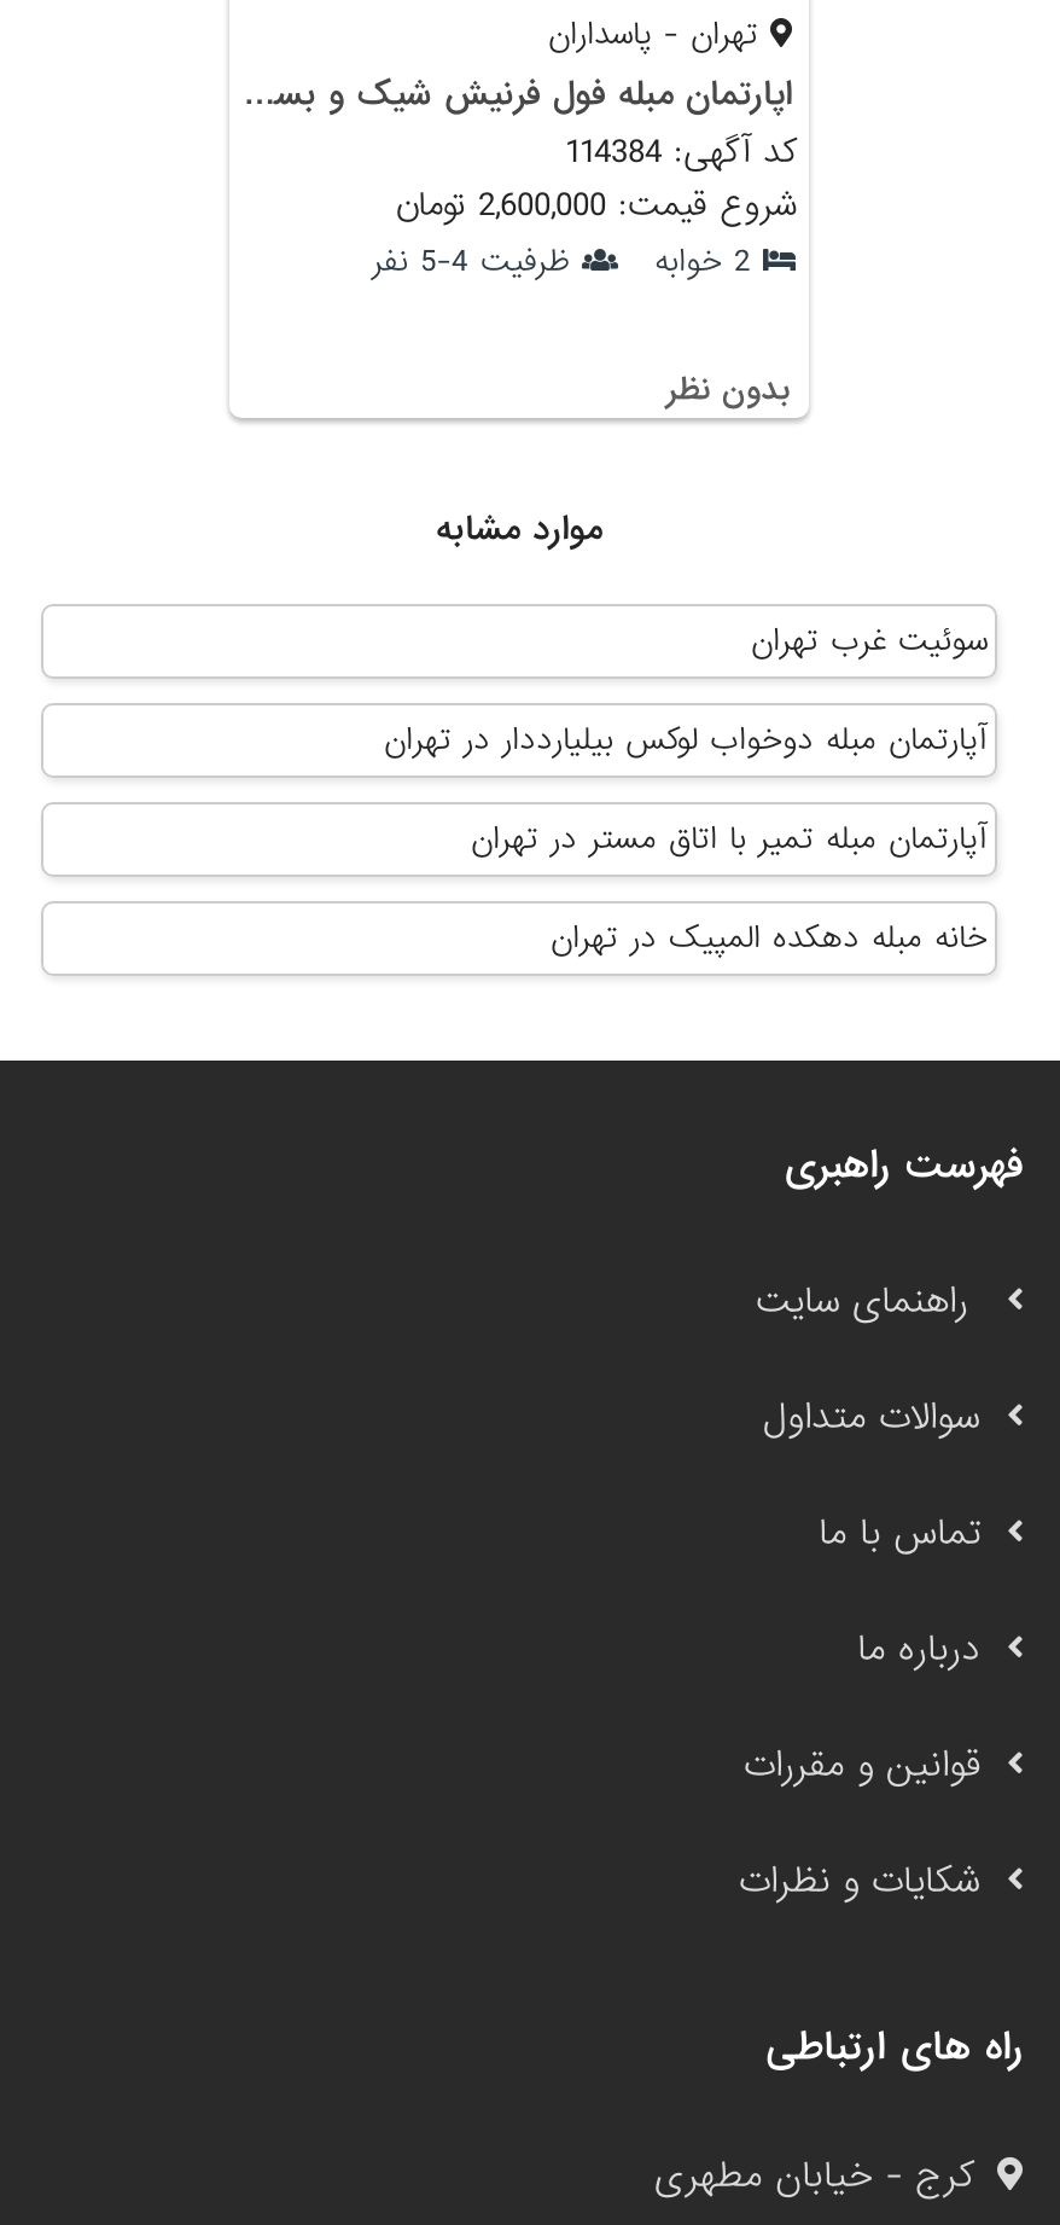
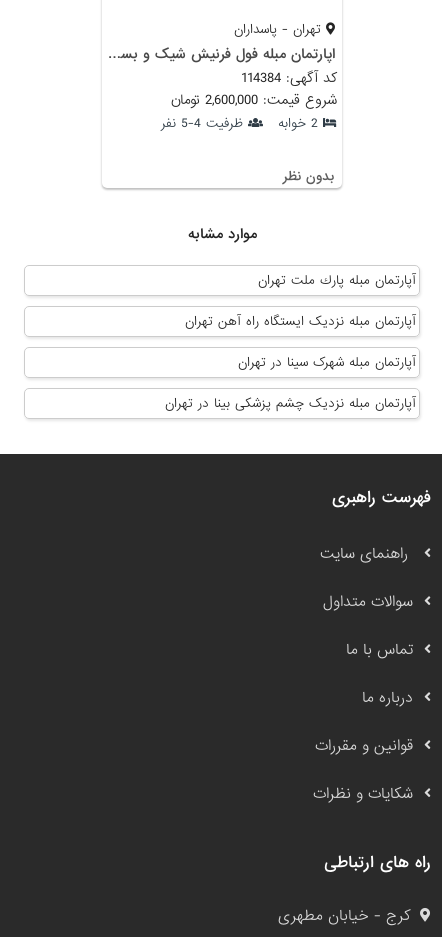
- سوئیت غرب تهران
+ آپارتمان مبله پارك ملت تهران

- آپارتمان مبله دوخواب لوکس بیلیارددار در تهران
+ آپارتمان مبله نزدیک ایستگاه راه آهن تهران

- آپارتمان مبله تمير با اتاق مستر در تهران
+ آپارتمان مبله شهرک سینا در تهران

- خانه مبله دهکده المپیک در تهران
+ آپارتمان مبله نزدیک چشم پزشکی بینا در تهران
